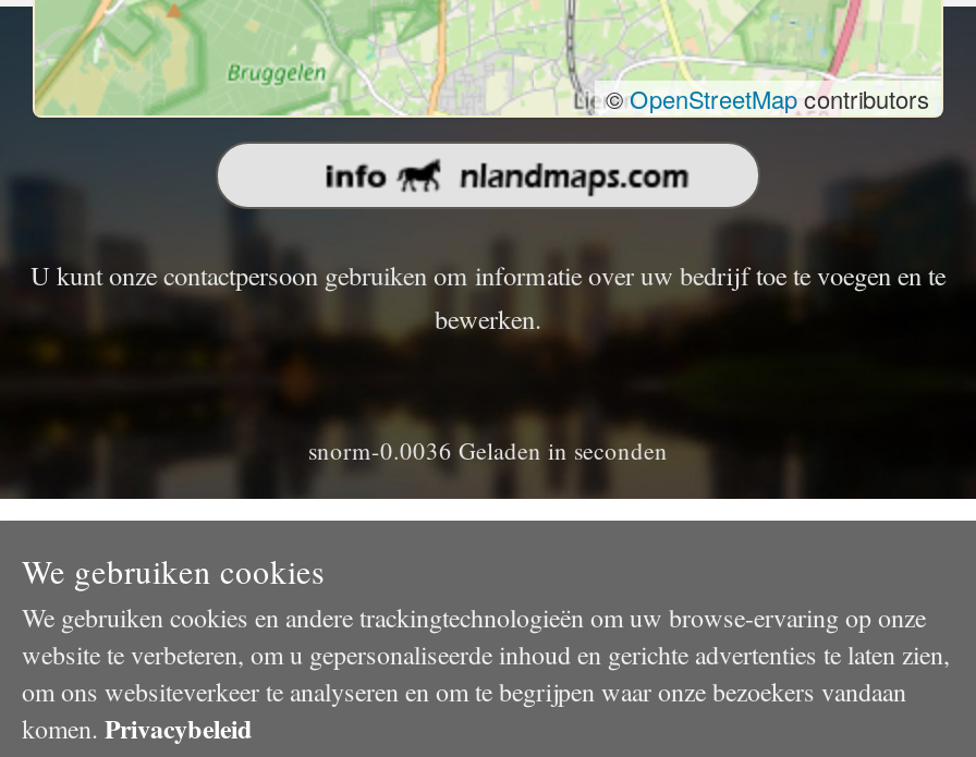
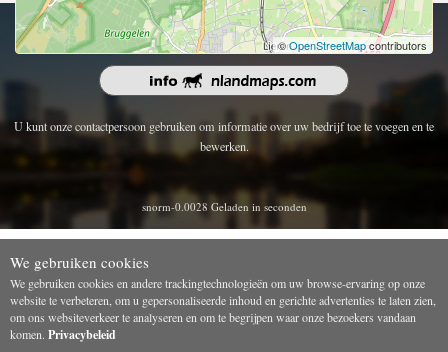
- snorm-0.0036 Geladen in seconden
+ snorm-0.0028 Geladen in seconden
